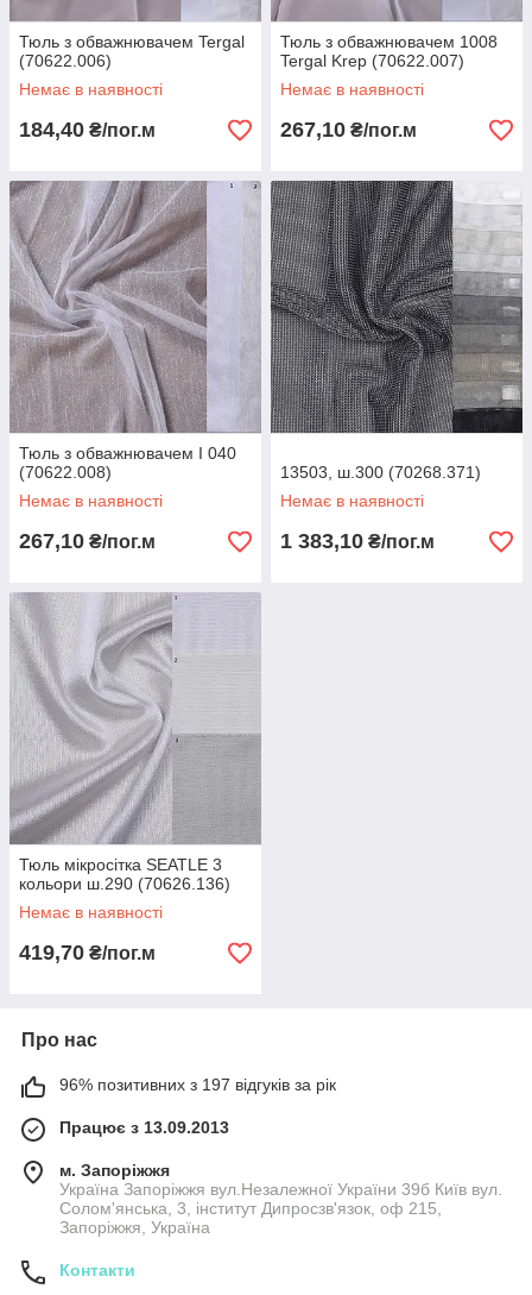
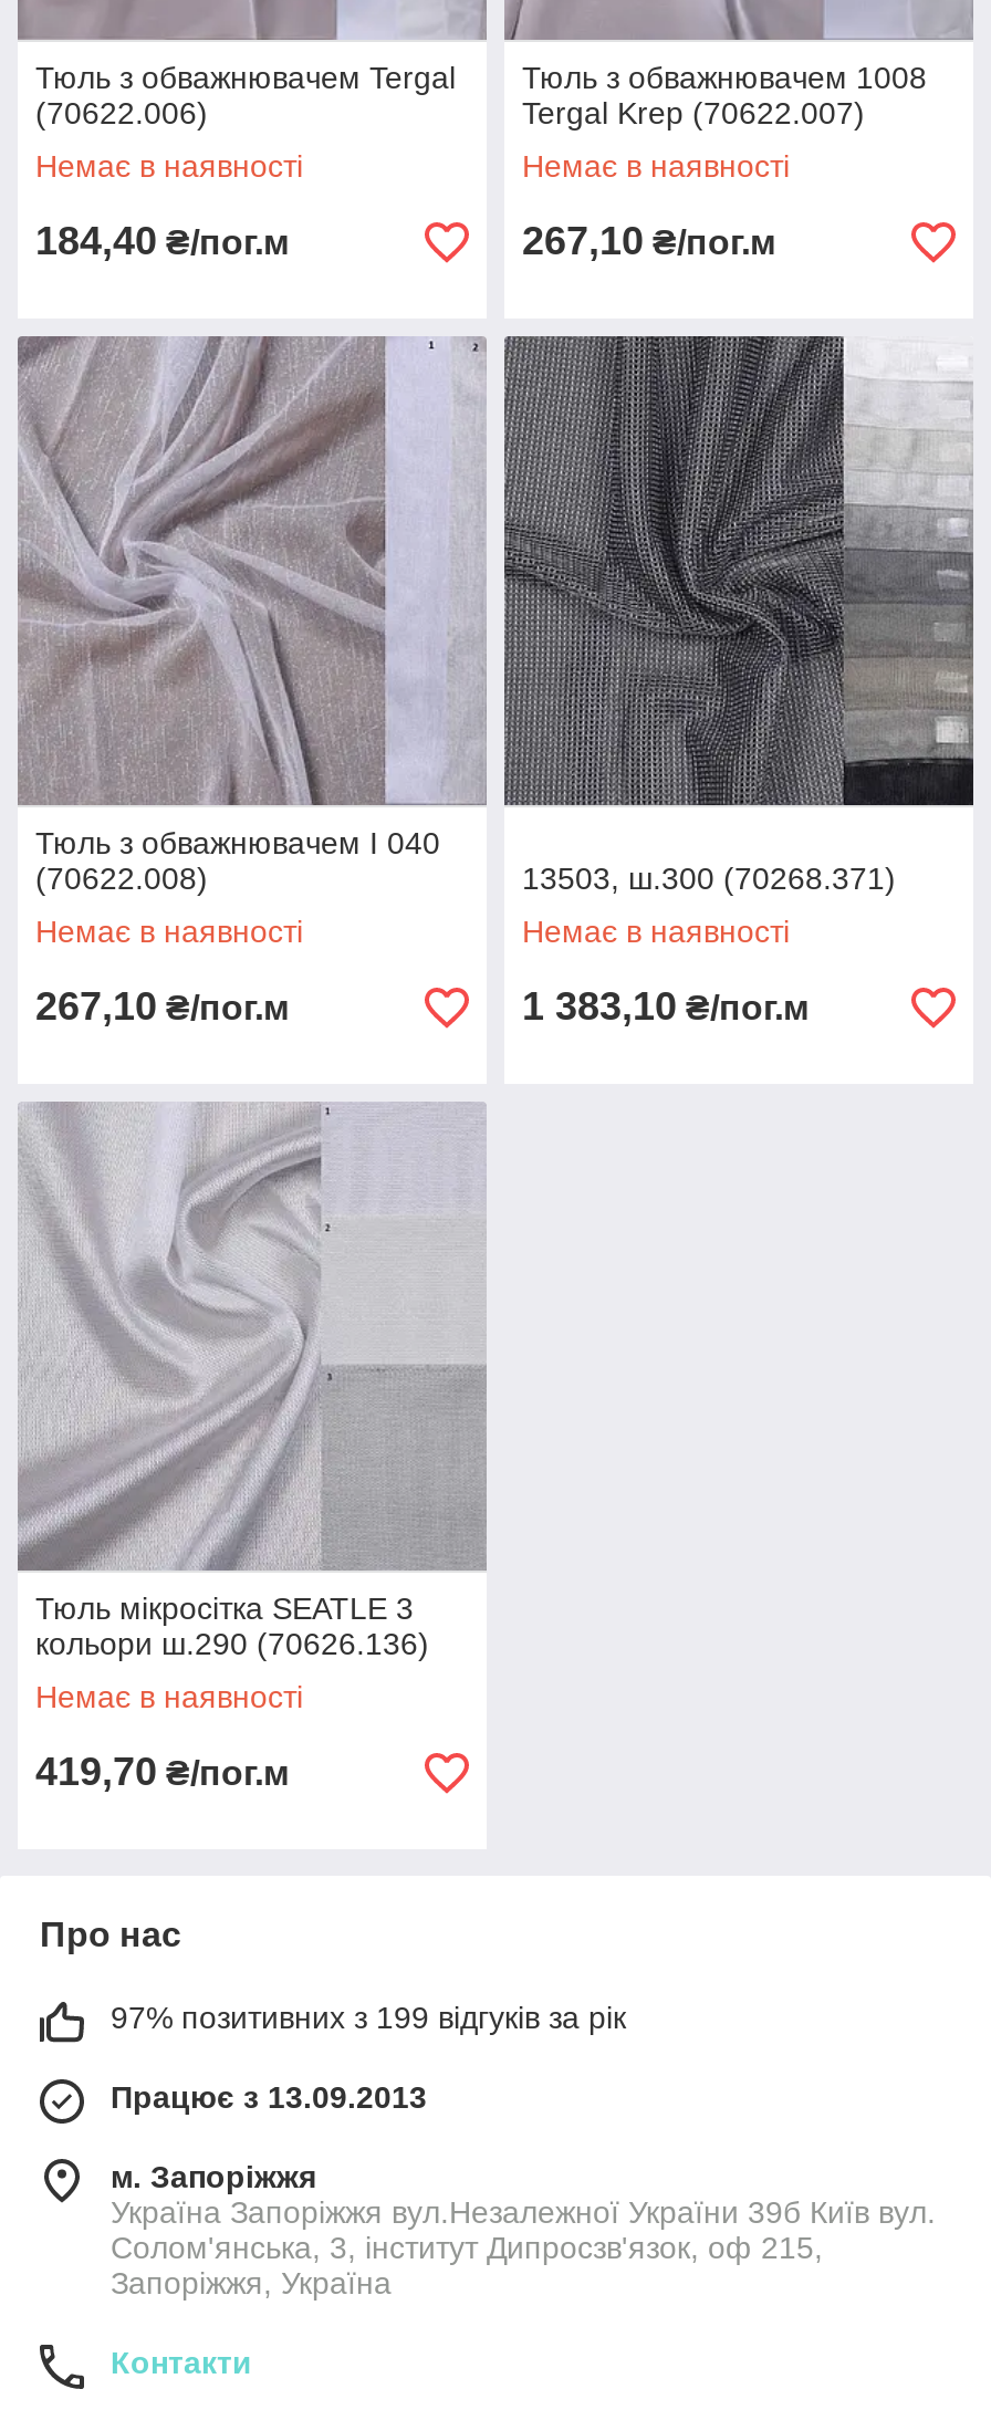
- 96% позитивних з 197 відгуків за рік
+ 97% позитивних з 199 відгуків за рік
